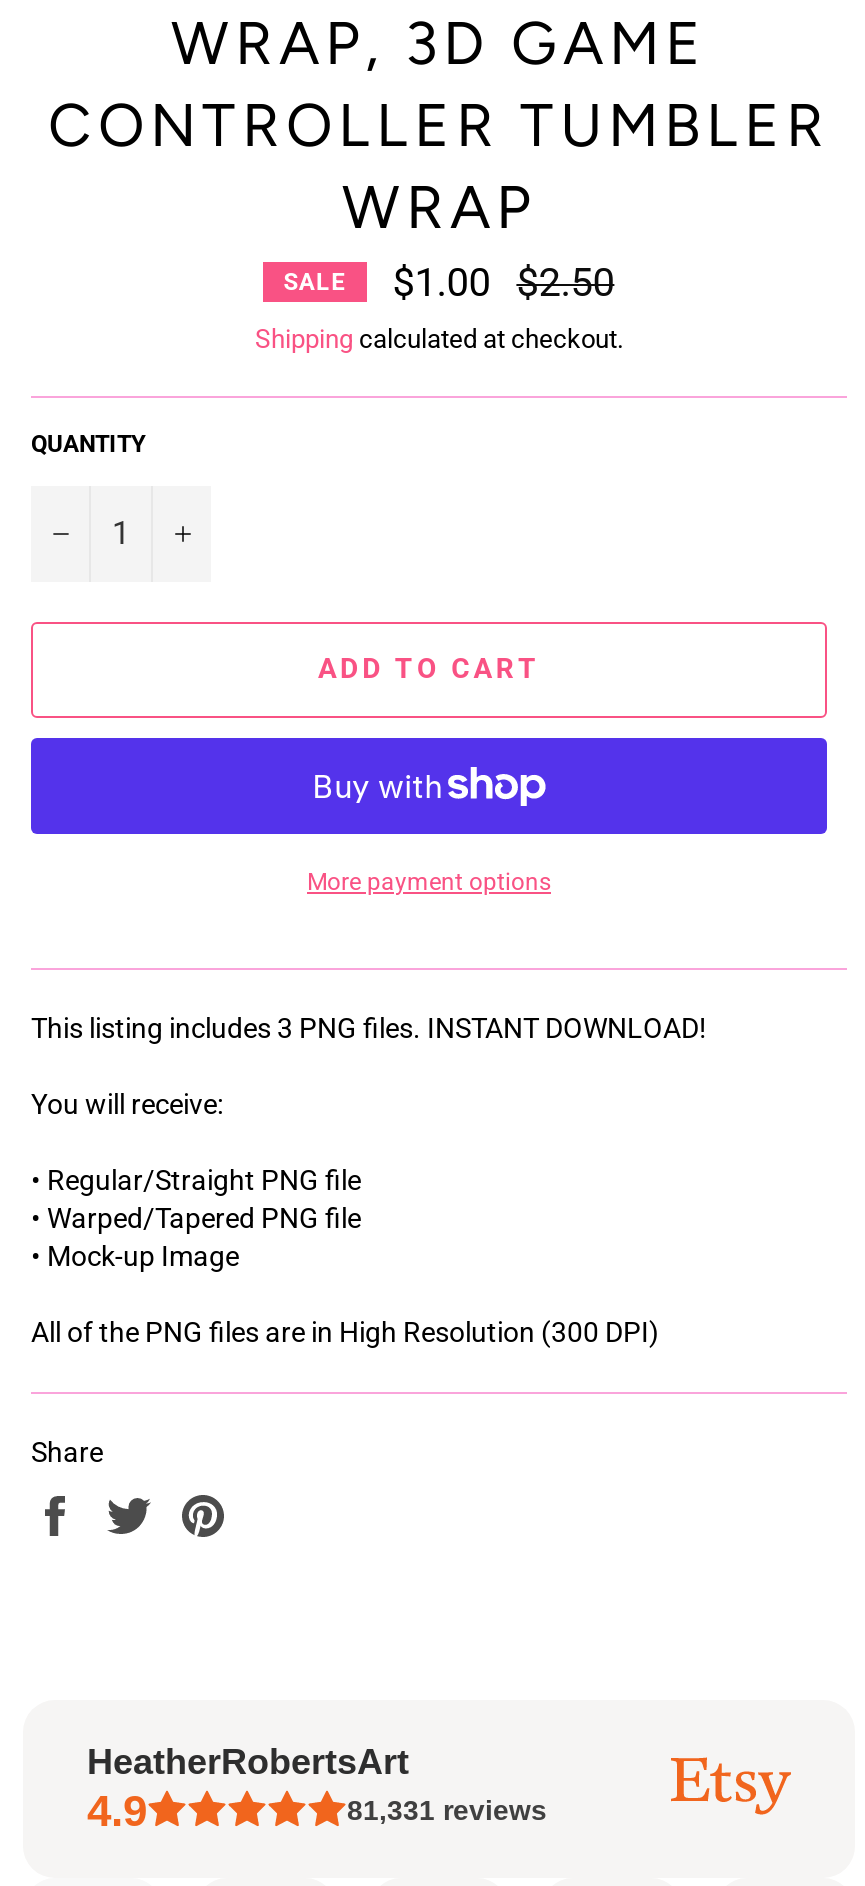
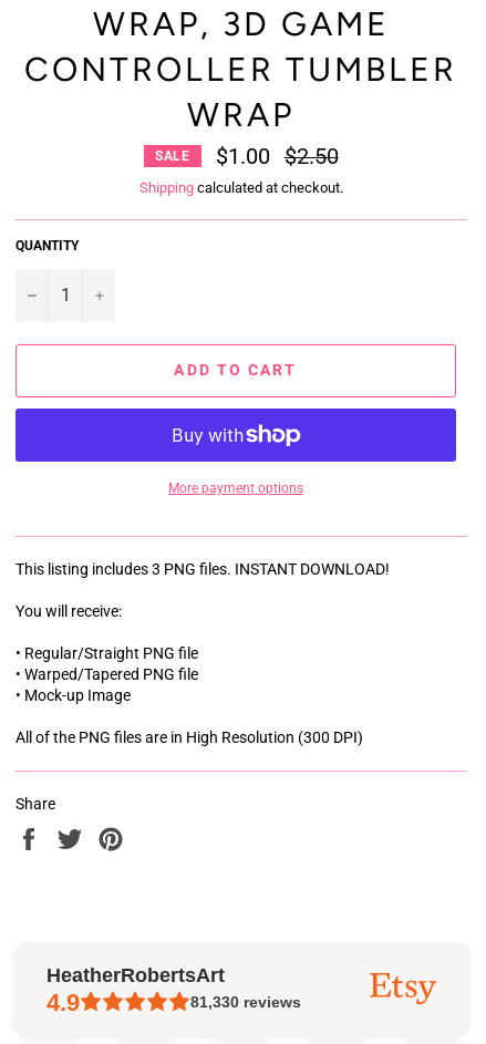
- 81,331 reviews
+ 81,330 reviews
